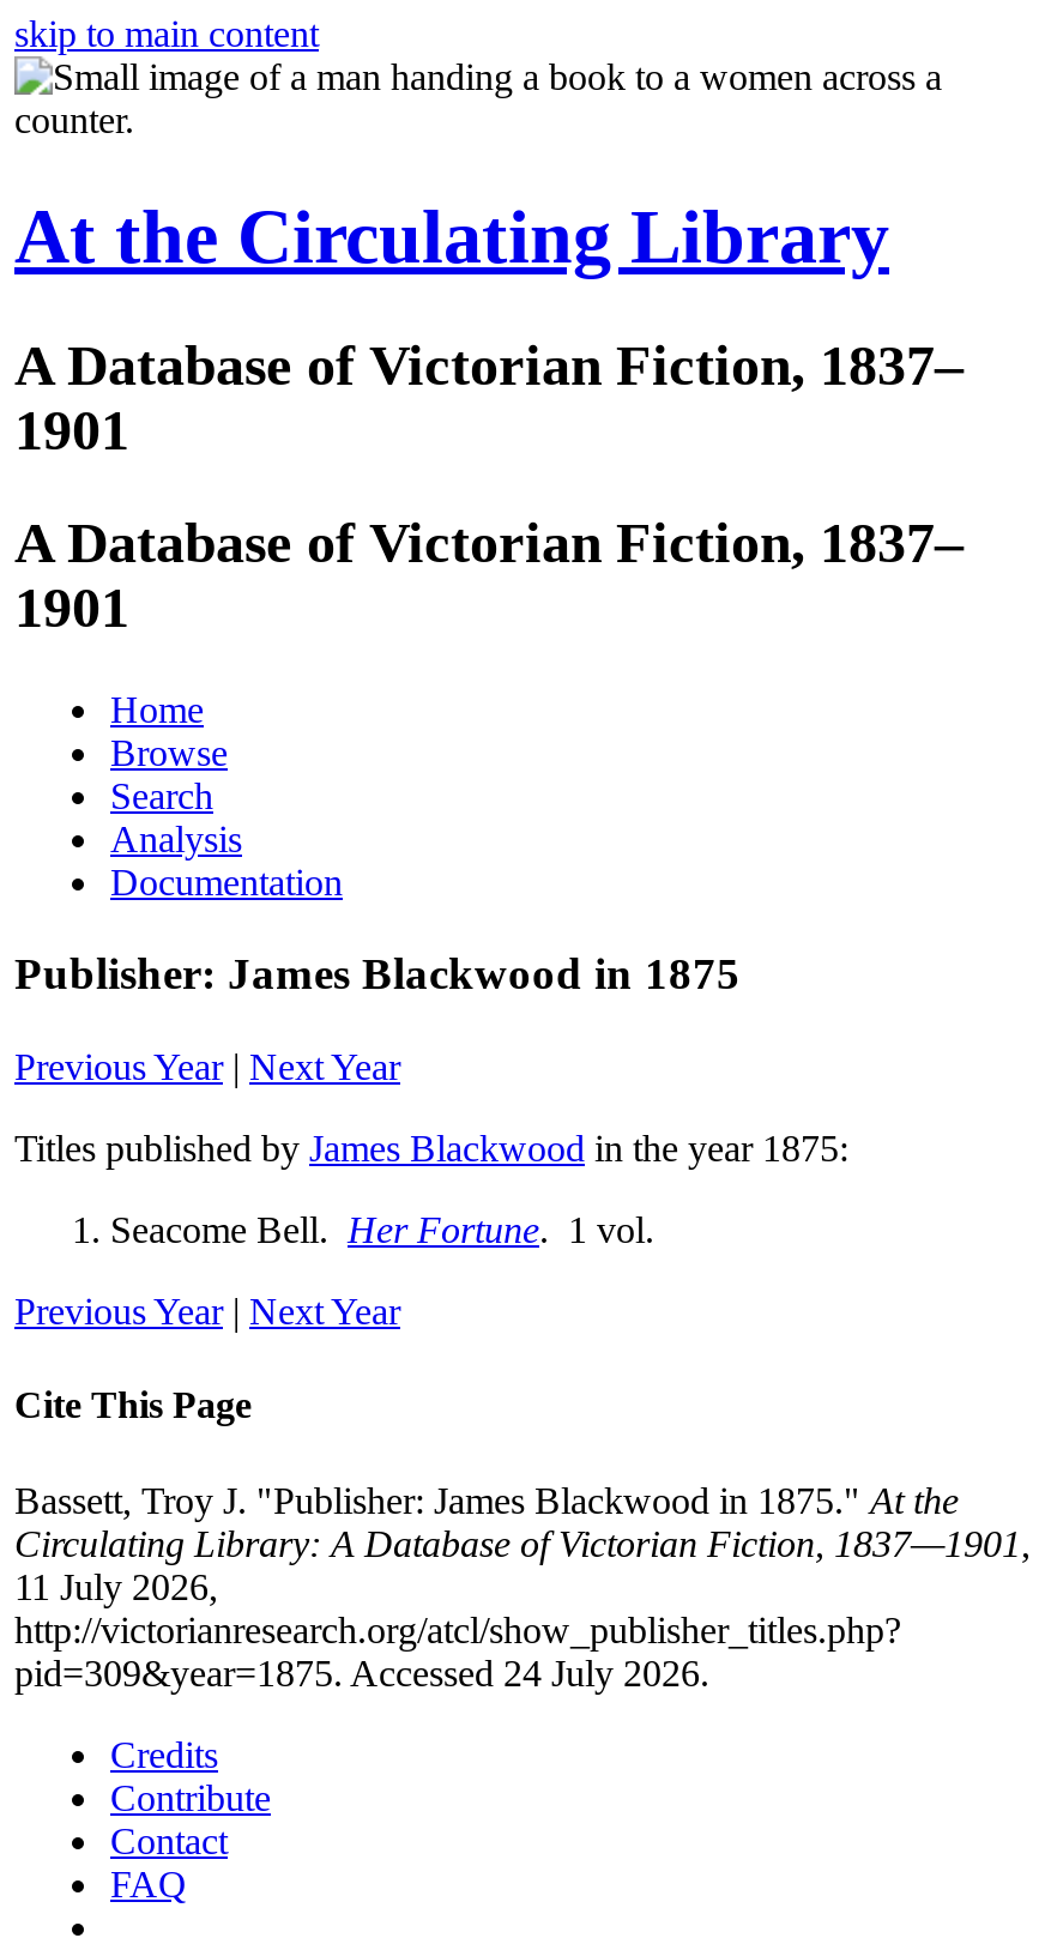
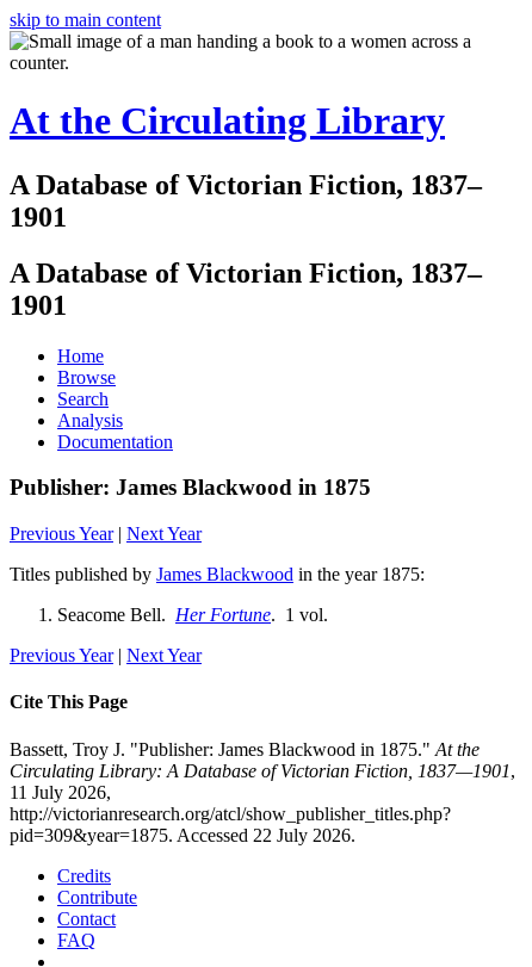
- pid=309&year=1875. Accessed 24 July 2026.
+ pid=309&year=1875. Accessed 22 July 2026.
